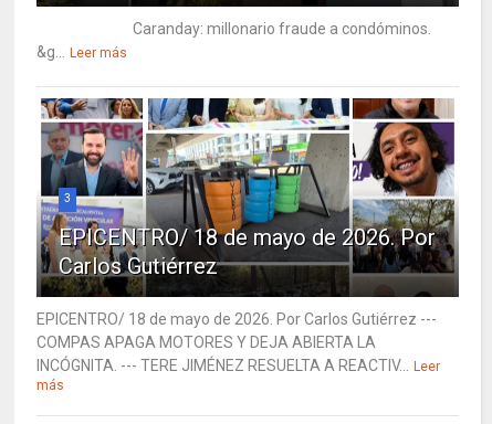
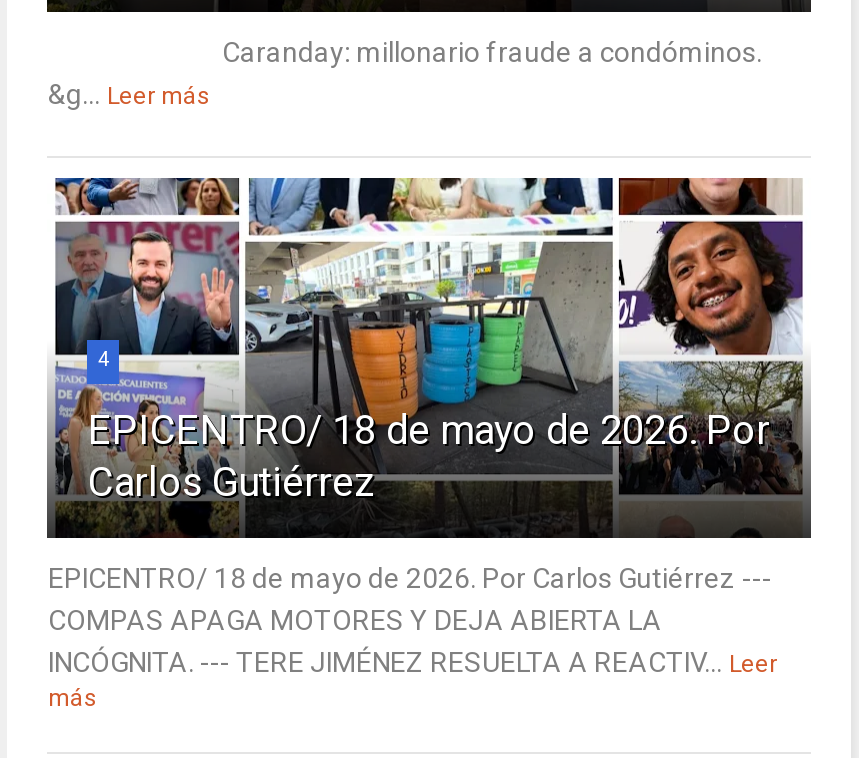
- 3
+ 4
